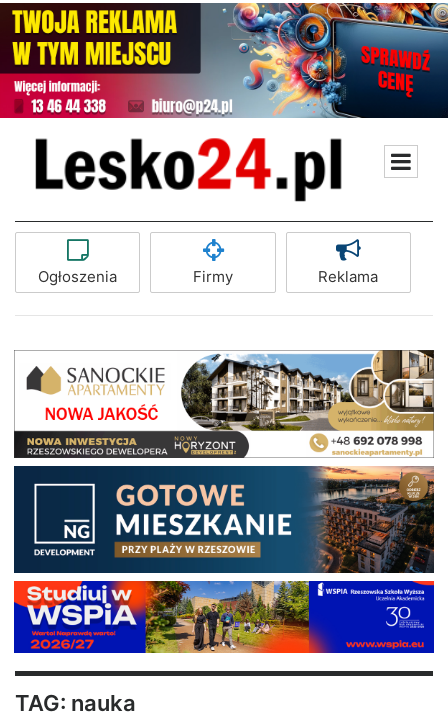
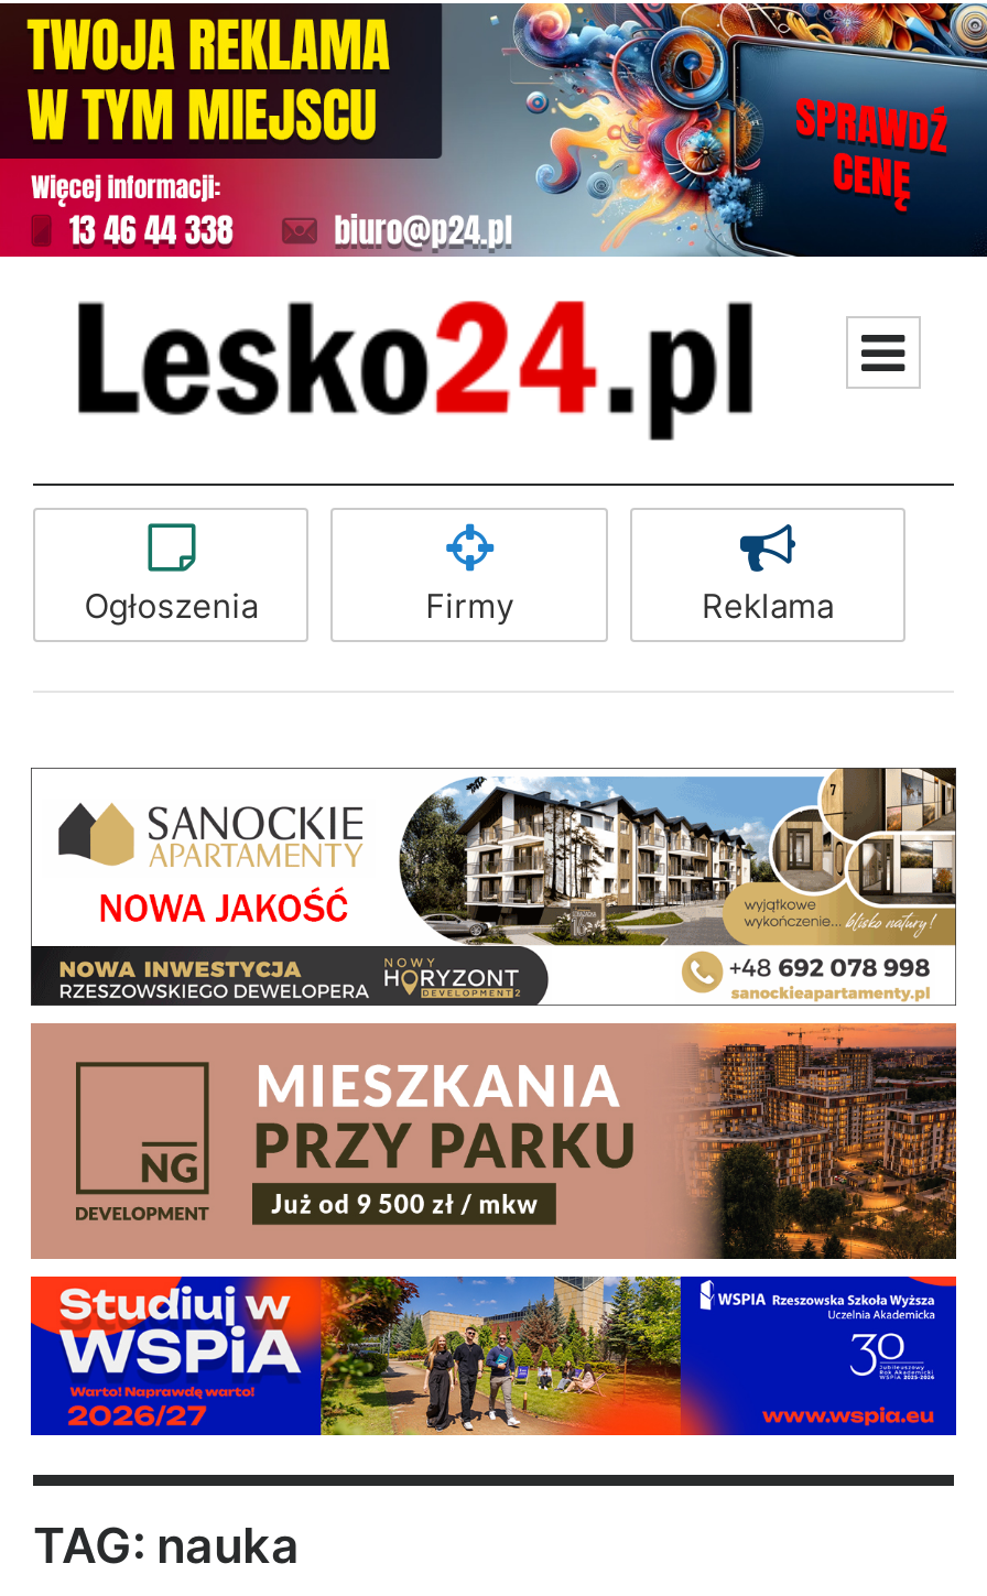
- [image]
+ [image]
